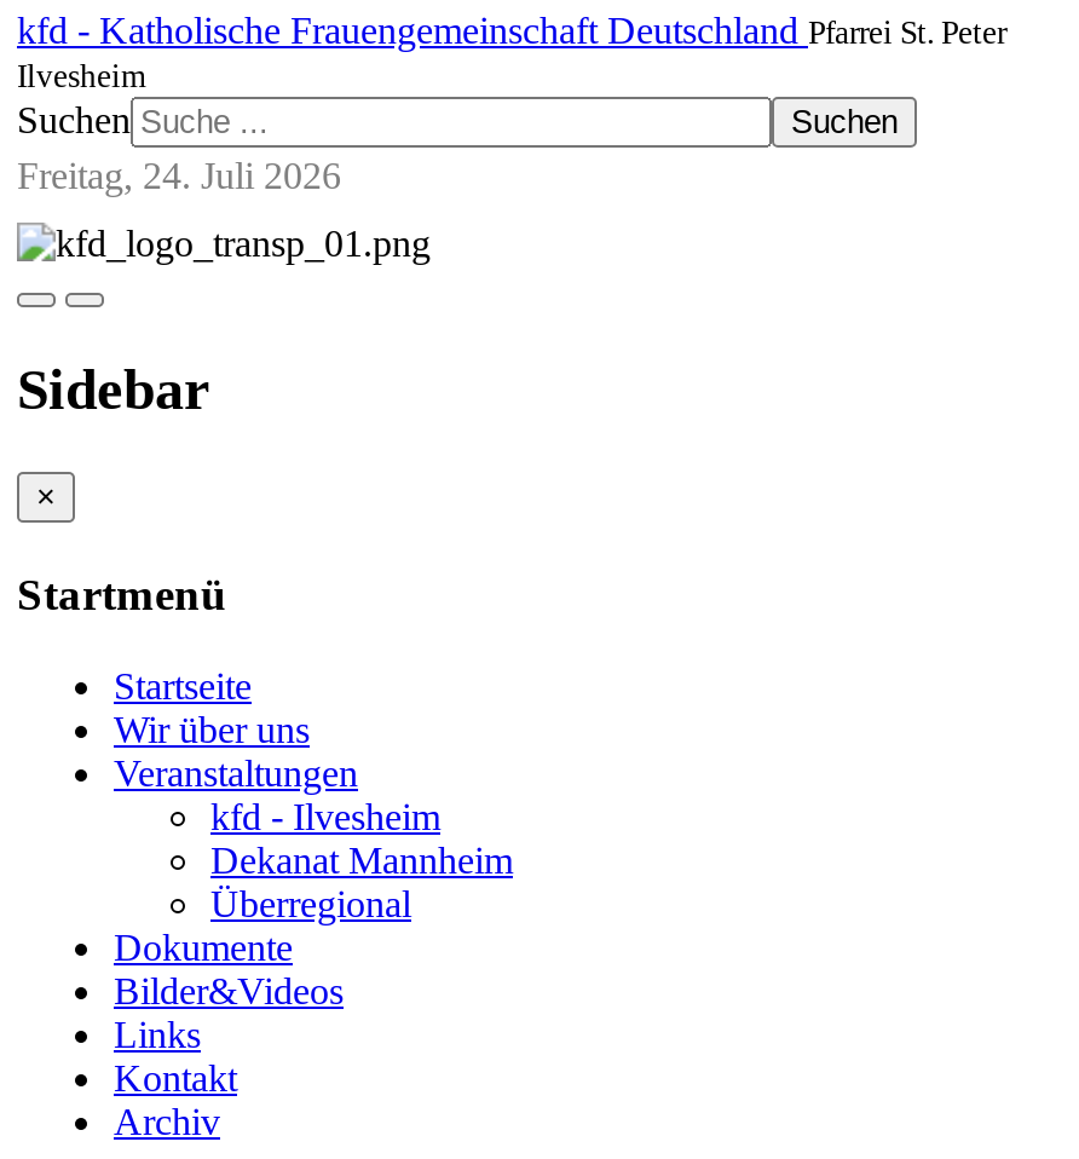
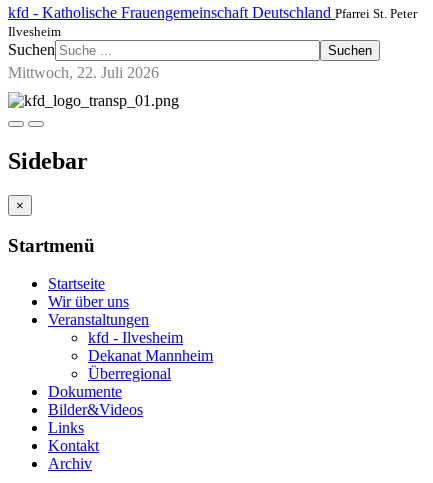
- Freitag, 24. Juli 2026
+ Mittwoch, 22. Juli 2026
